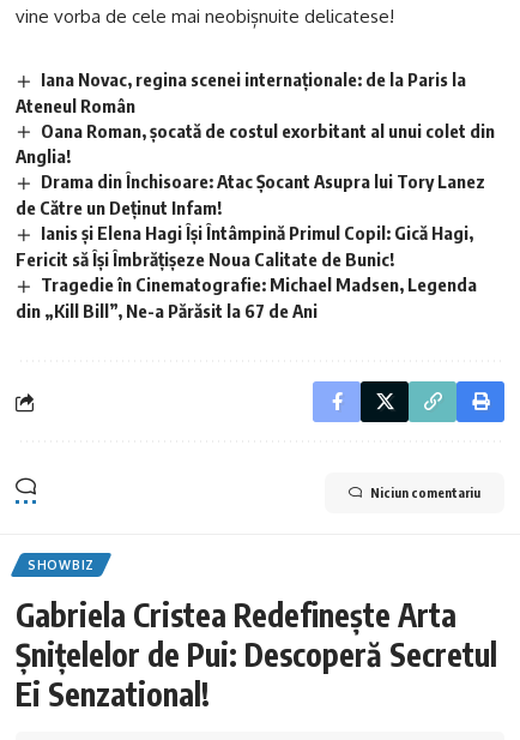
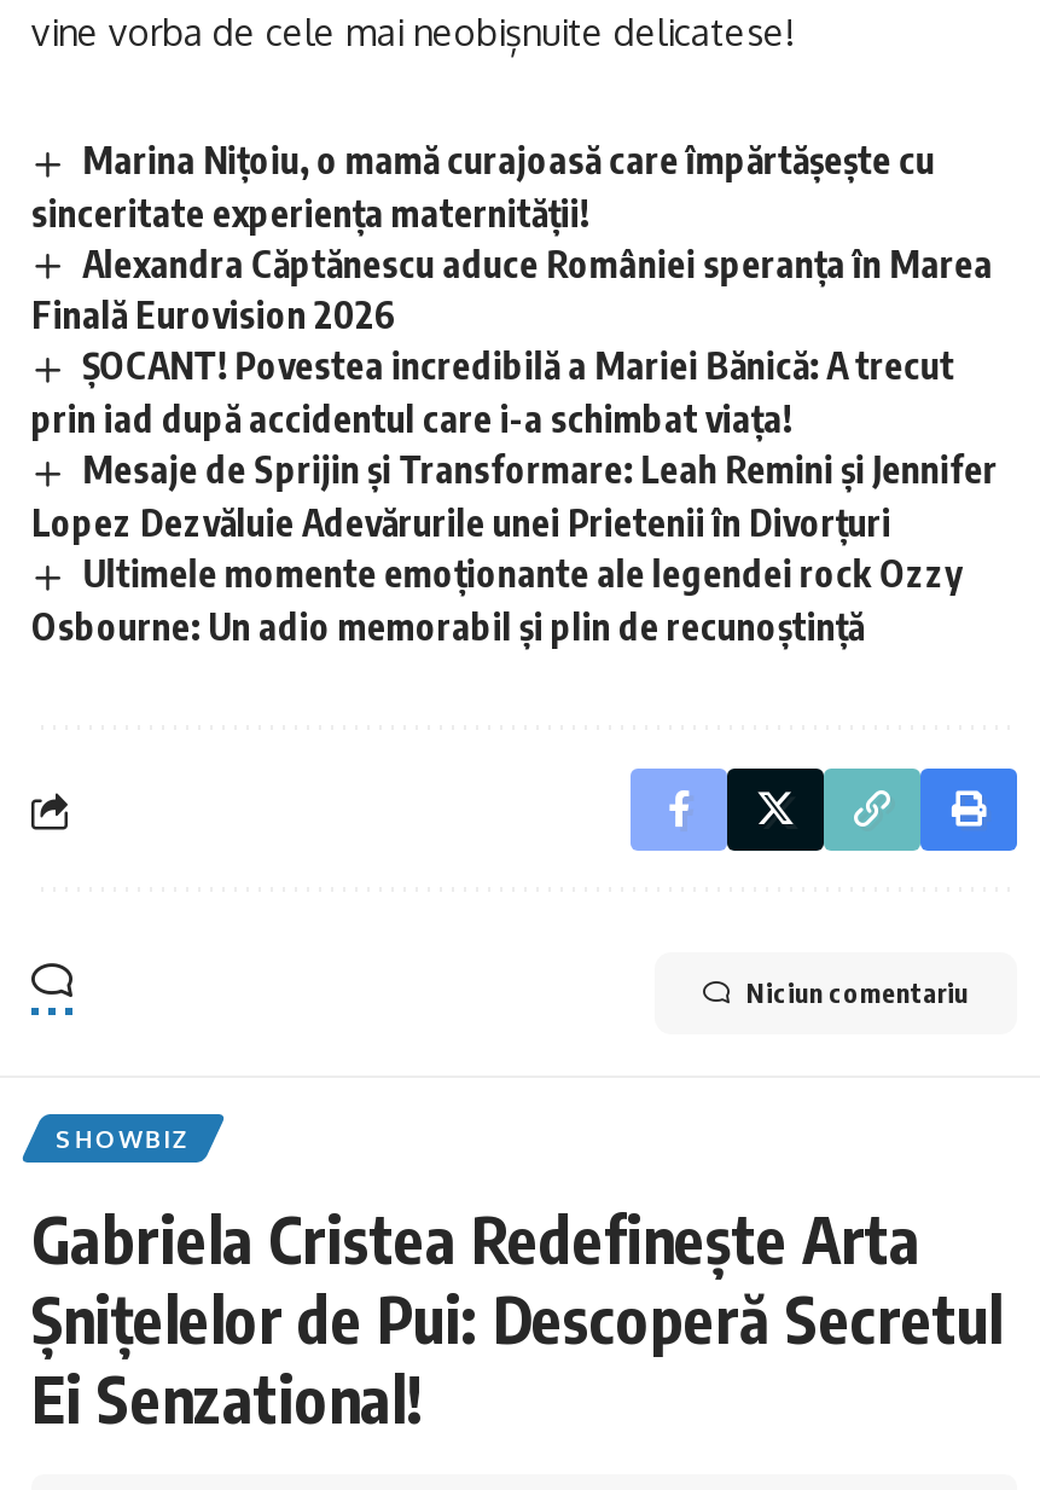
- Iana Novac, regina scenei internaționale: de la Paris la
- Ateneul Român
- Oana Roman, șocată de costul exorbitant al unui colet din
- Anglia!
- Drama din Închisoare: Atac Șocant Asupra lui Tory Lanez
- de Către un Deținut Infam!
- Ianis și Elena Hagi Își Întâmpină Primul Copil: Gică Hagi,
- Fericit să Își Îmbrățișeze Noua Calitate de Bunic!
- Tragedie în Cinematografie: Michael Madsen, Legenda
- din „Kill Bill”, Ne-a Părăsit la 67 de Ani
+ Marina Nițoiu, o mamă curajoasă care împărtășește cu
+ sinceritate experiența maternității!
+ Alexandra Căptănescu aduce României speranța în Marea
+ Finală Eurovision 2026
+ ȘOCANT! Povestea incredibilă a Mariei Bănică: A trecut
+ prin iad după accidentul care i-a schimbat viața!
+ Mesaje de Sprijin și Transformare: Leah Remini și Jennifer
+ Lopez Dezvăluie Adevărurile unei Prietenii în Divorțuri
+ Ultimele momente emoționante ale legendei rock Ozzy
+ Osbourne: Un adio memorabil și plin de recunoștință
